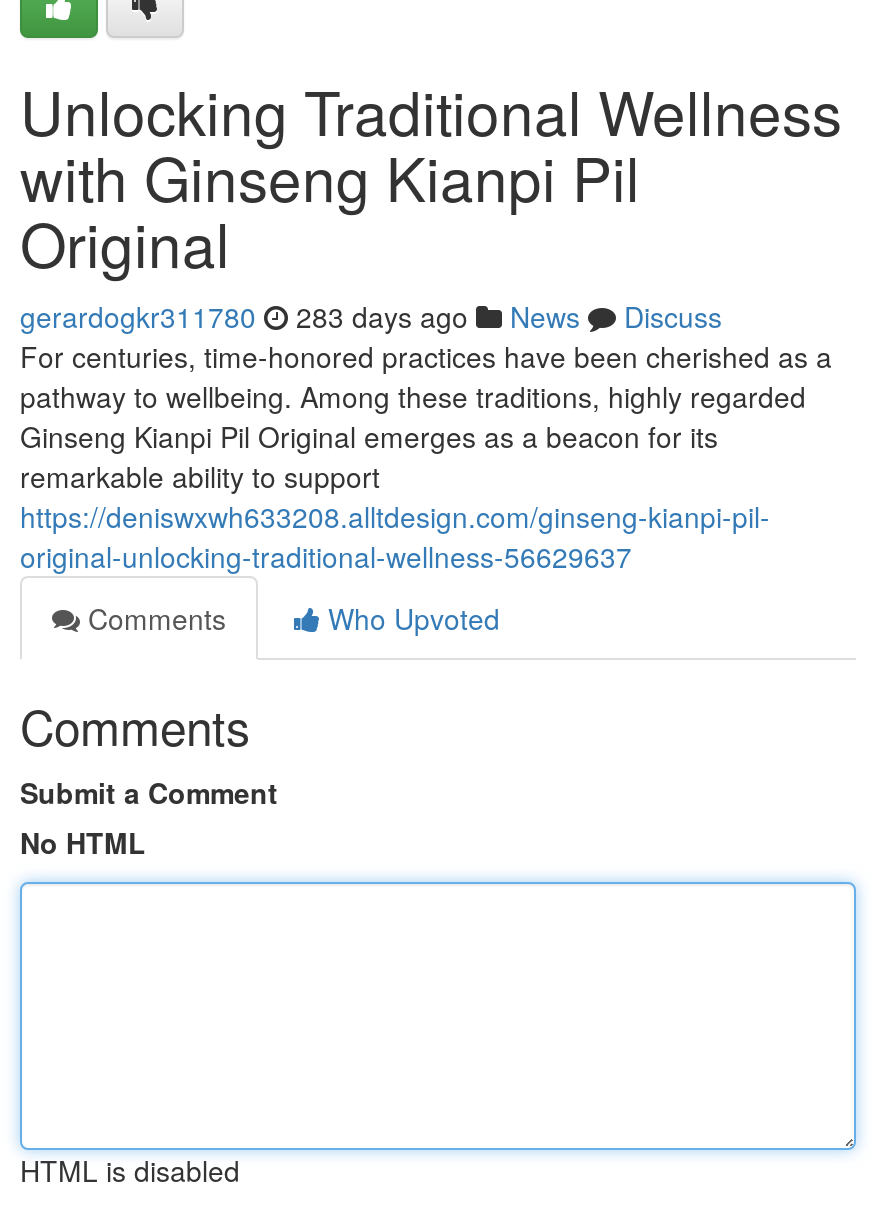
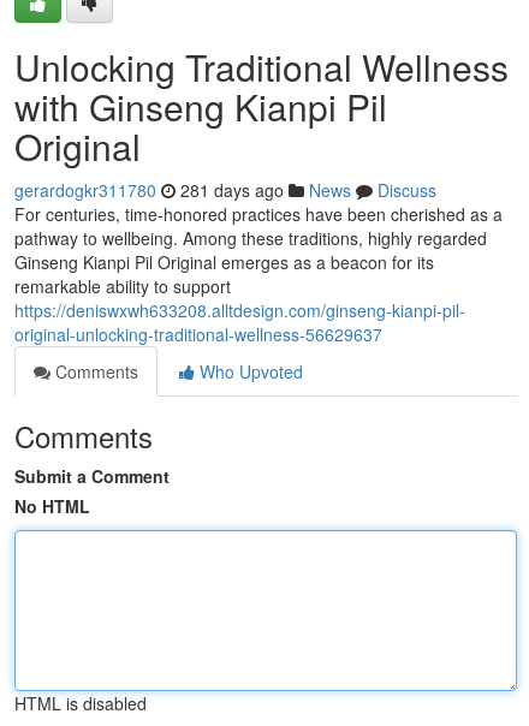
- gerardogkr311780 283 days ago News Discuss
+ gerardogkr311780 281 days ago News Discuss
